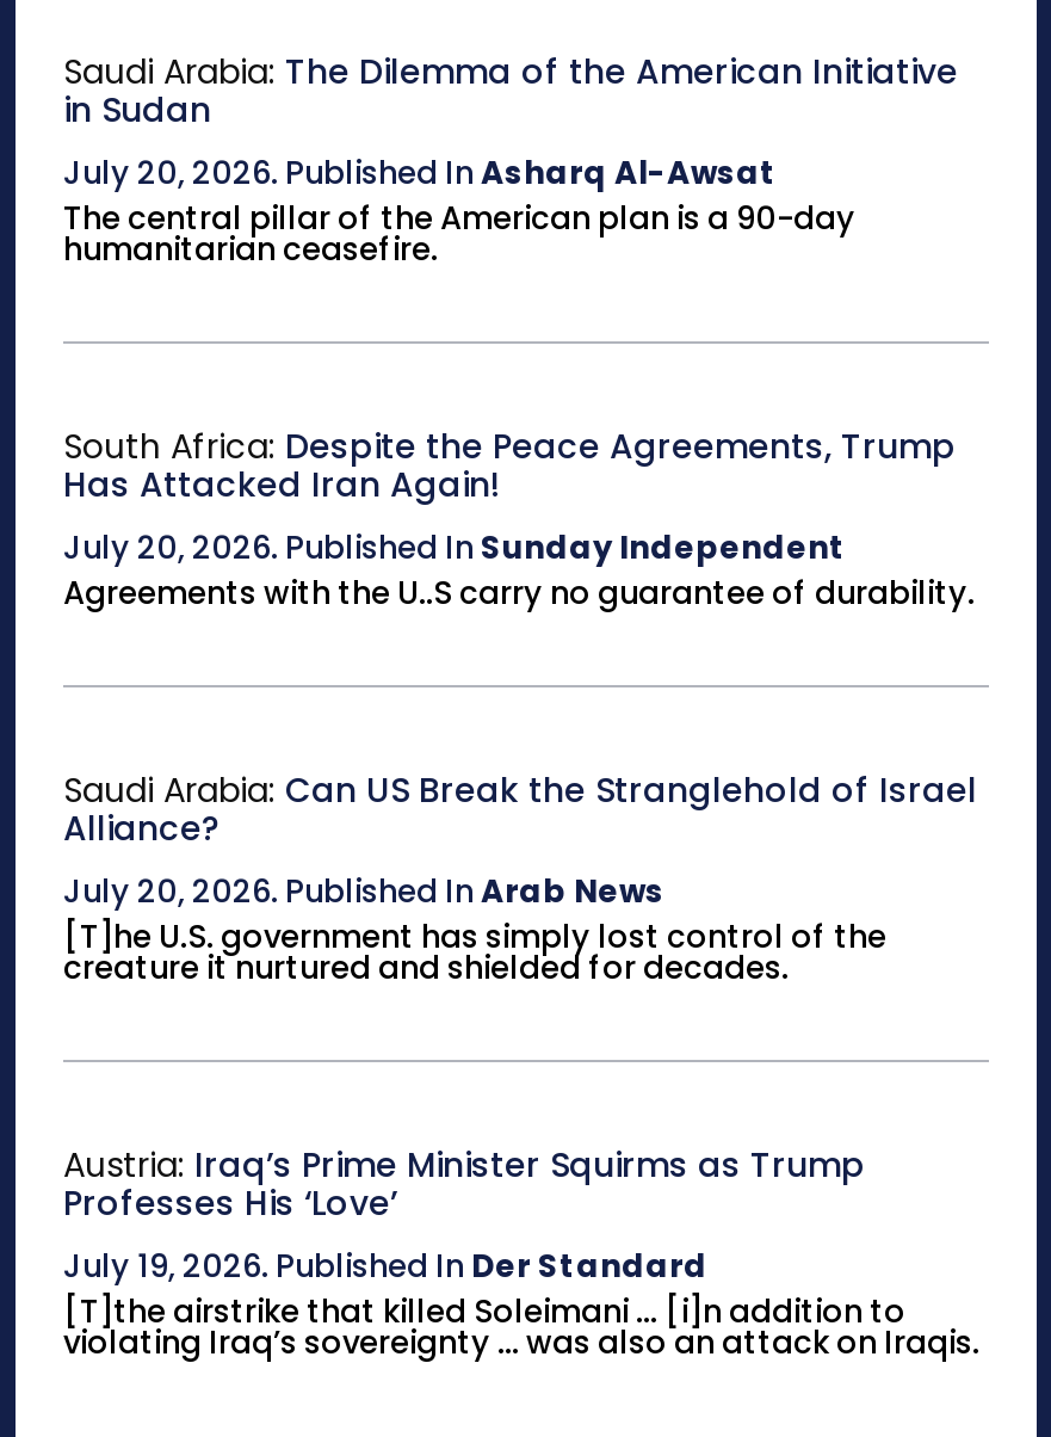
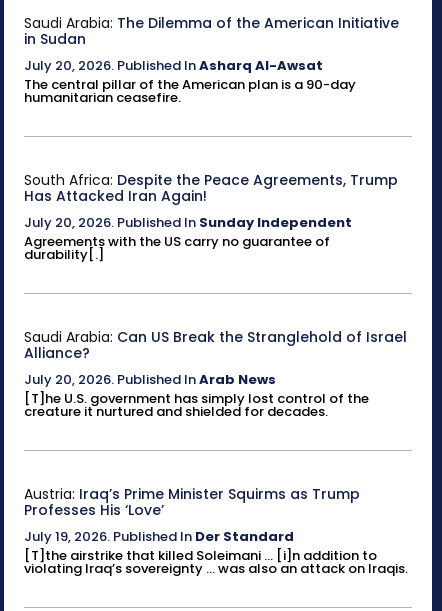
- Agreements with the U..S carry no guarantee of durability.
+ Agreements with the US carry no guarantee of
+ durability[.]
